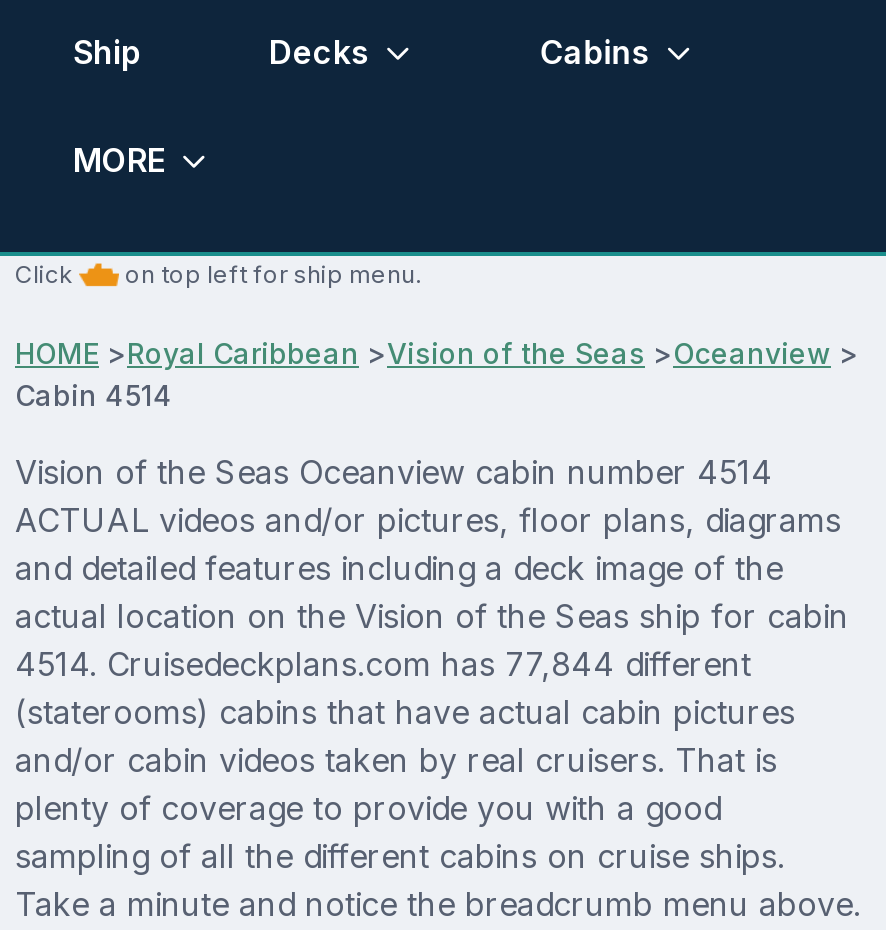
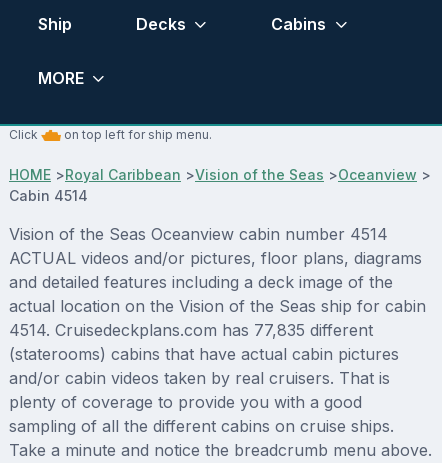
- 4514. Cruisedeckplans.com has 77,844 different
+ 4514. Cruisedeckplans.com has 77,835 different
